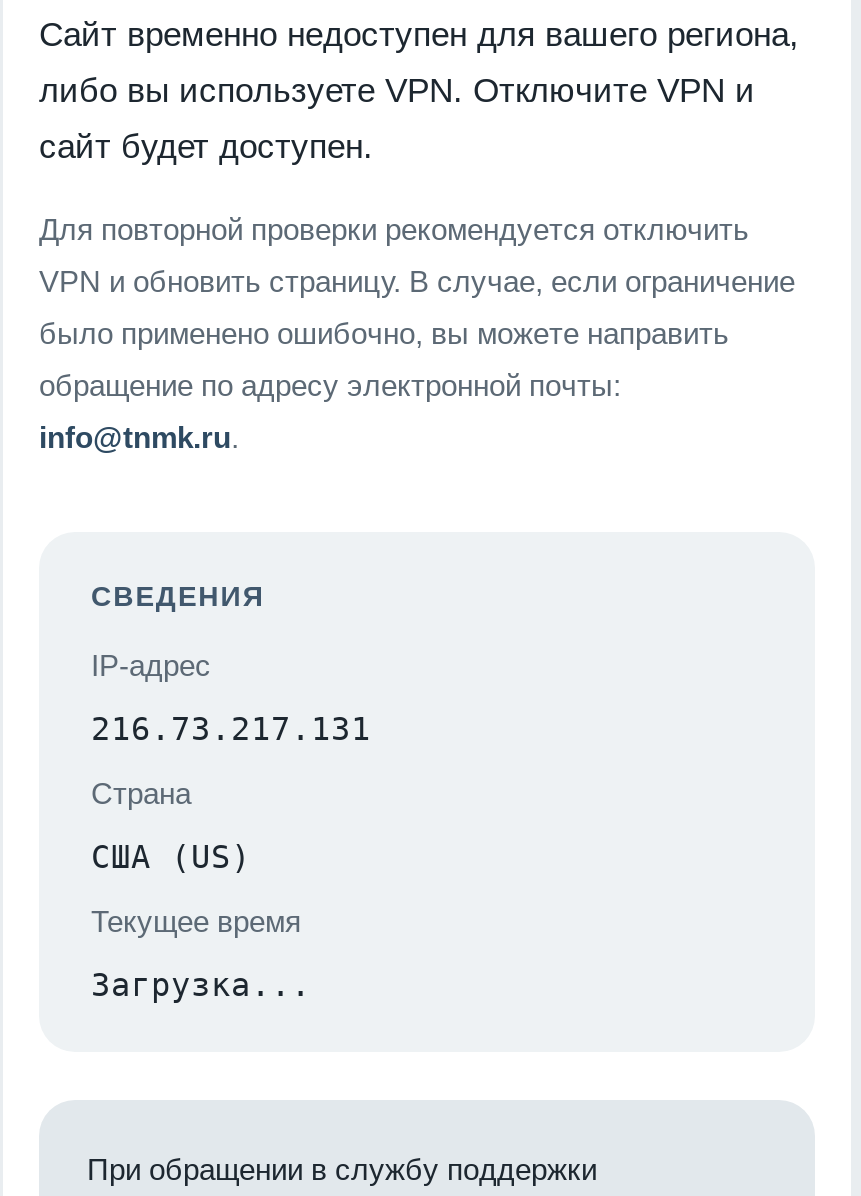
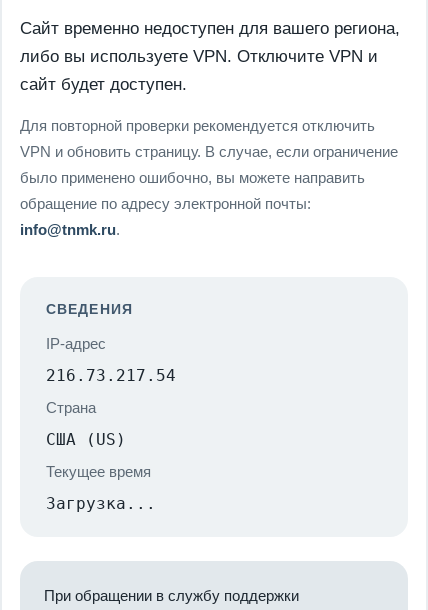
- 216.73.217.131
+ 216.73.217.54
